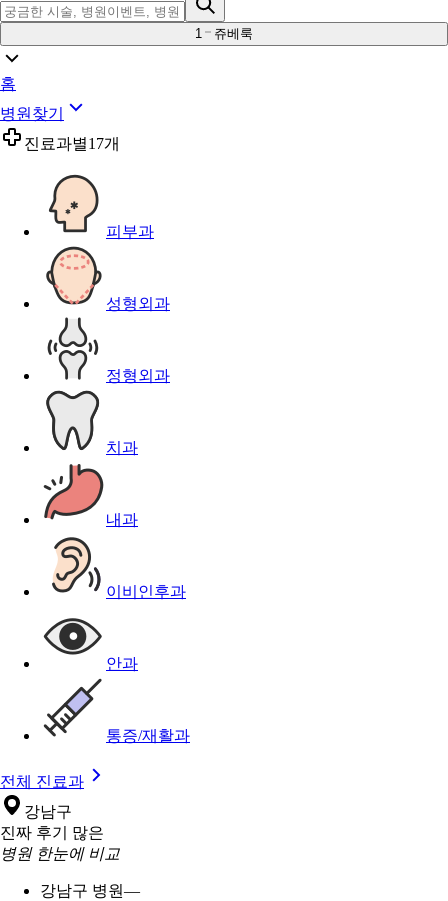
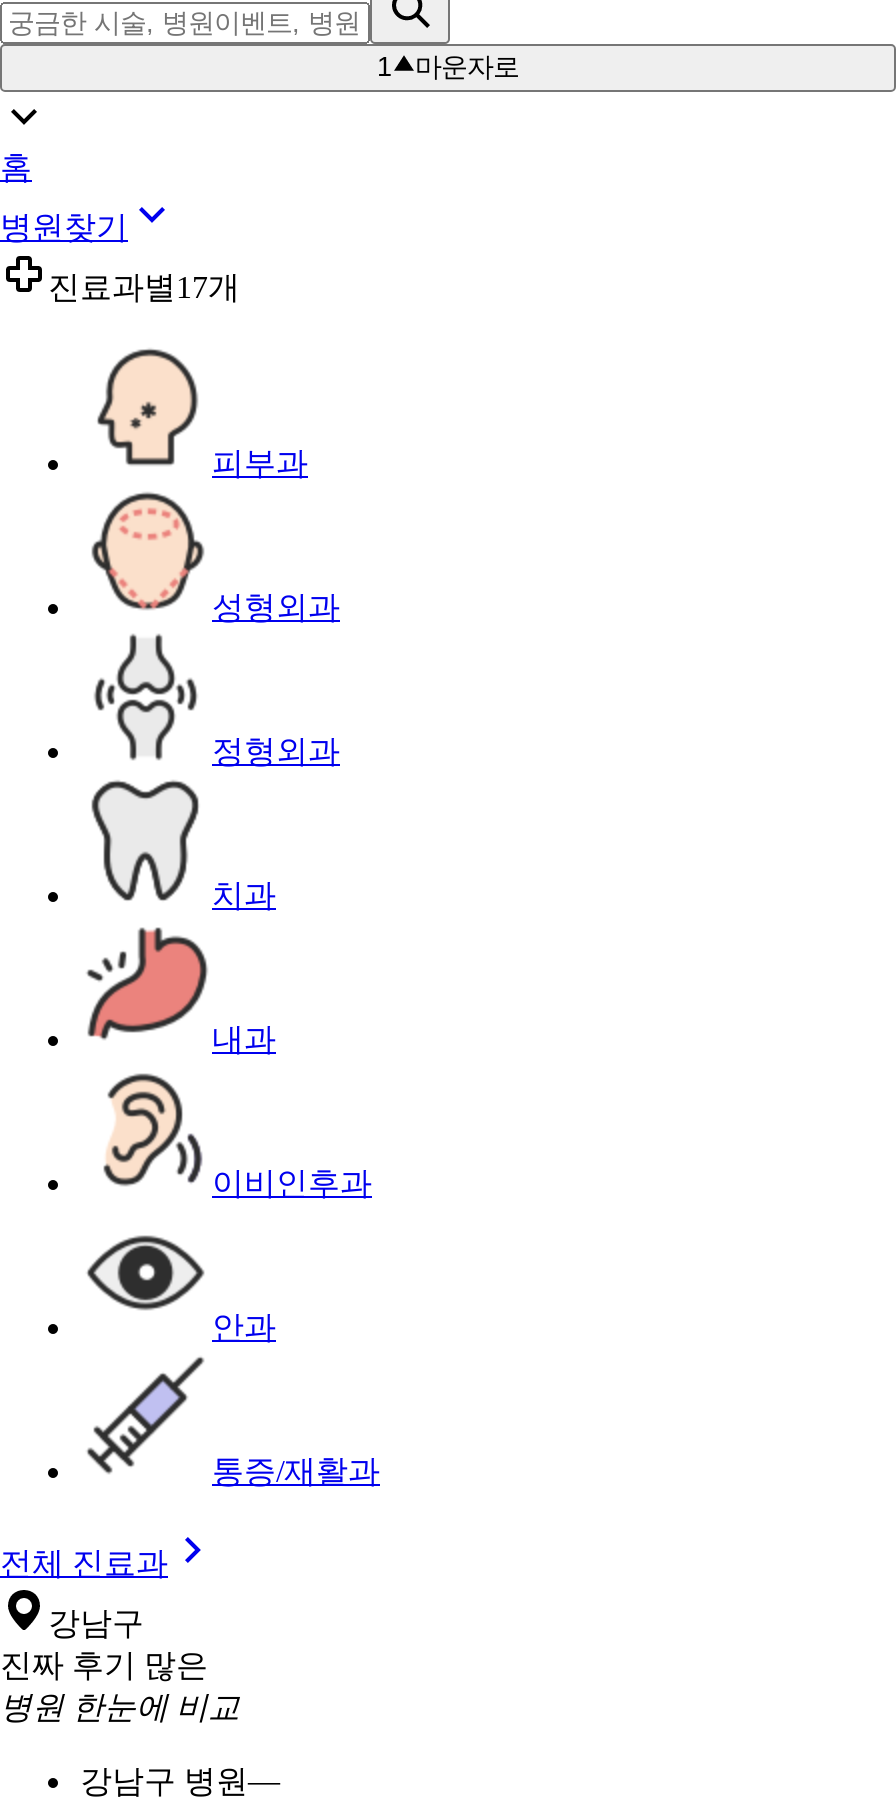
- 쥬베룩
+ 마운자로
